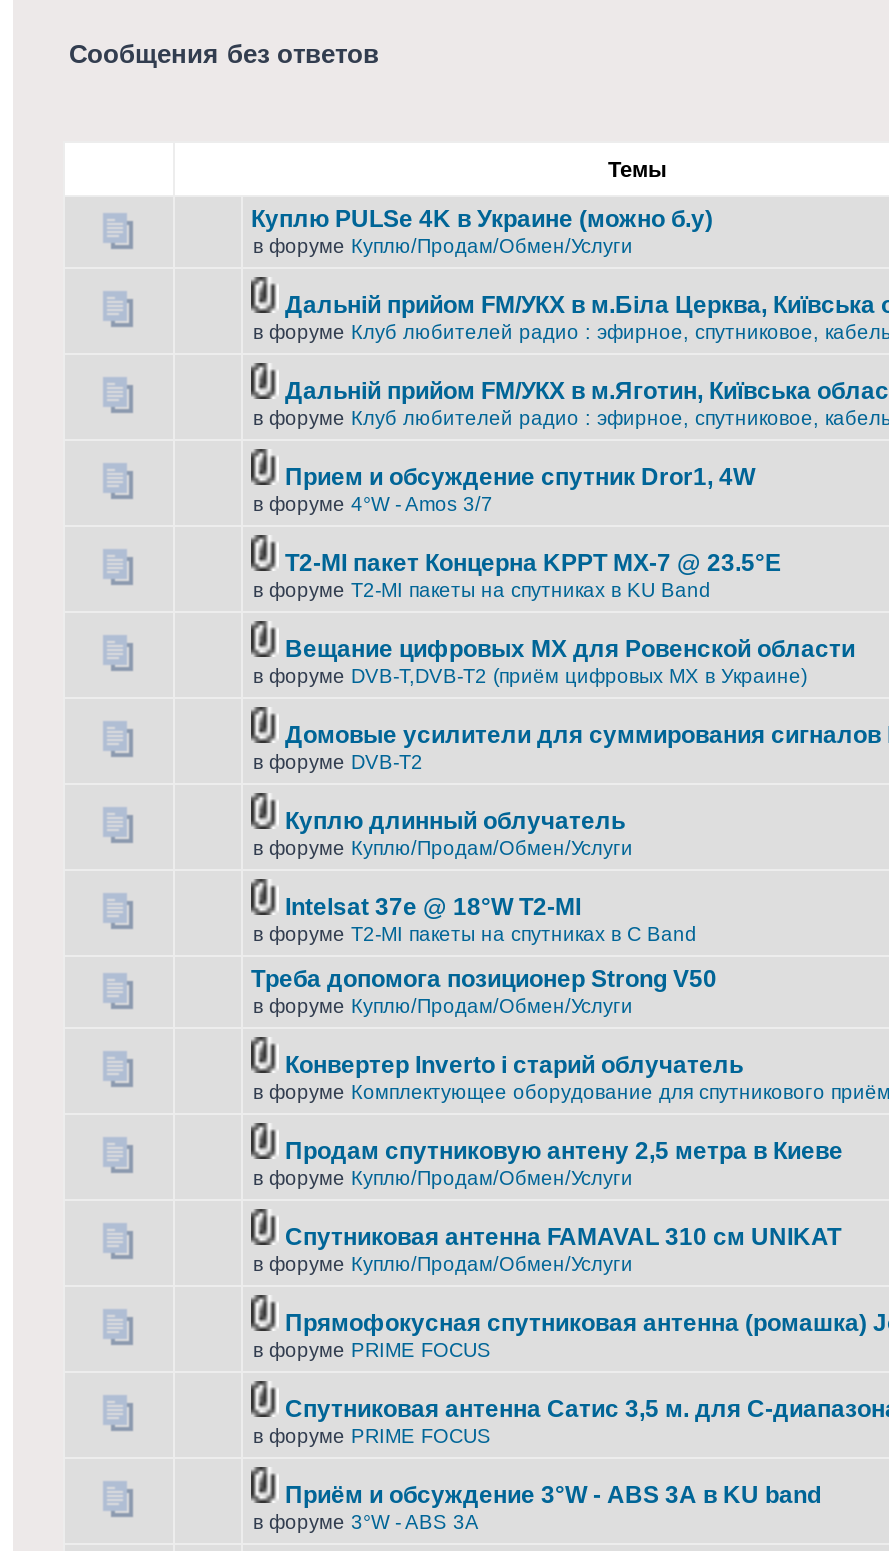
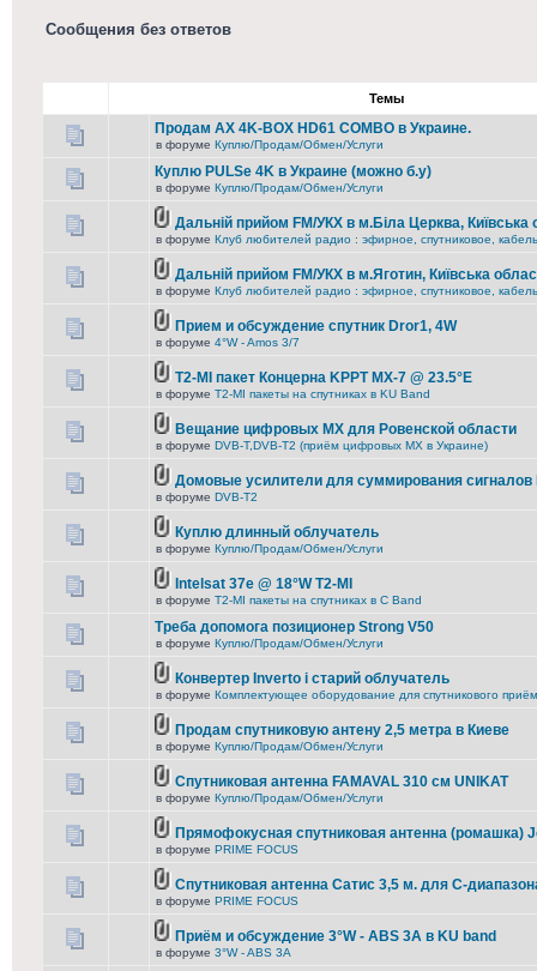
+ Продам AX 4K-BOX HD61 COMBO в Украине.
+ в форуме Куплю/Продам/Обмен/Услуги
